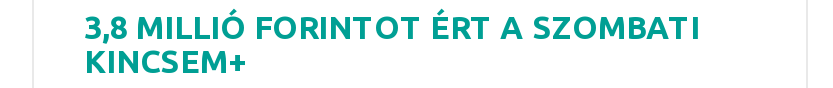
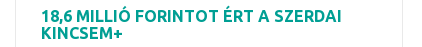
- 3,8 MILLIÓ FORINTOT ÉRT A SZOMBATI
+ 18,6 MILLIÓ FORINTOT ÉRT A SZERDAI
